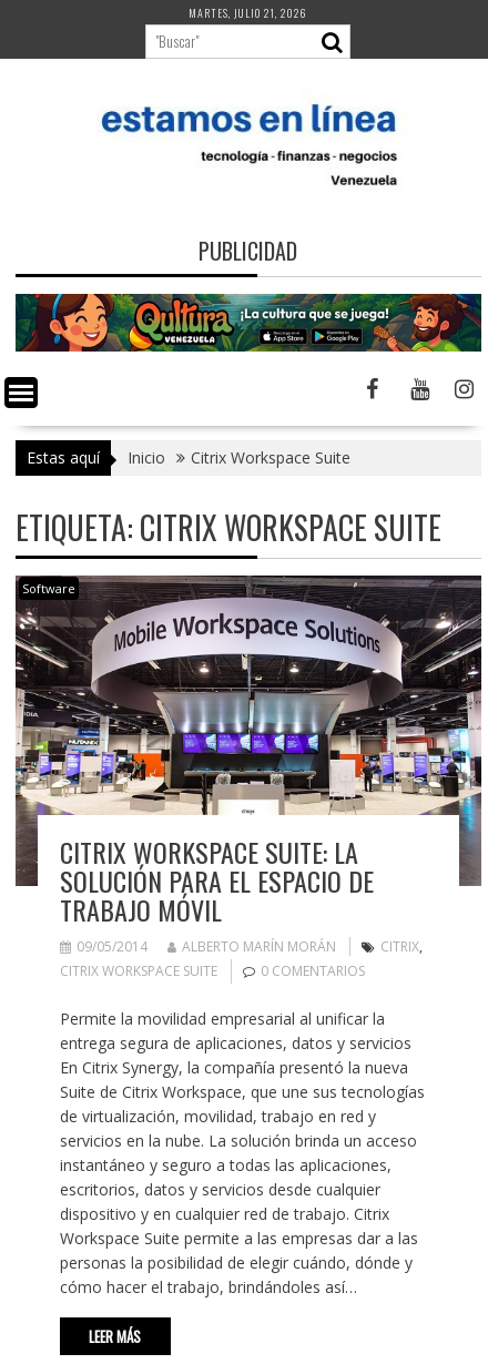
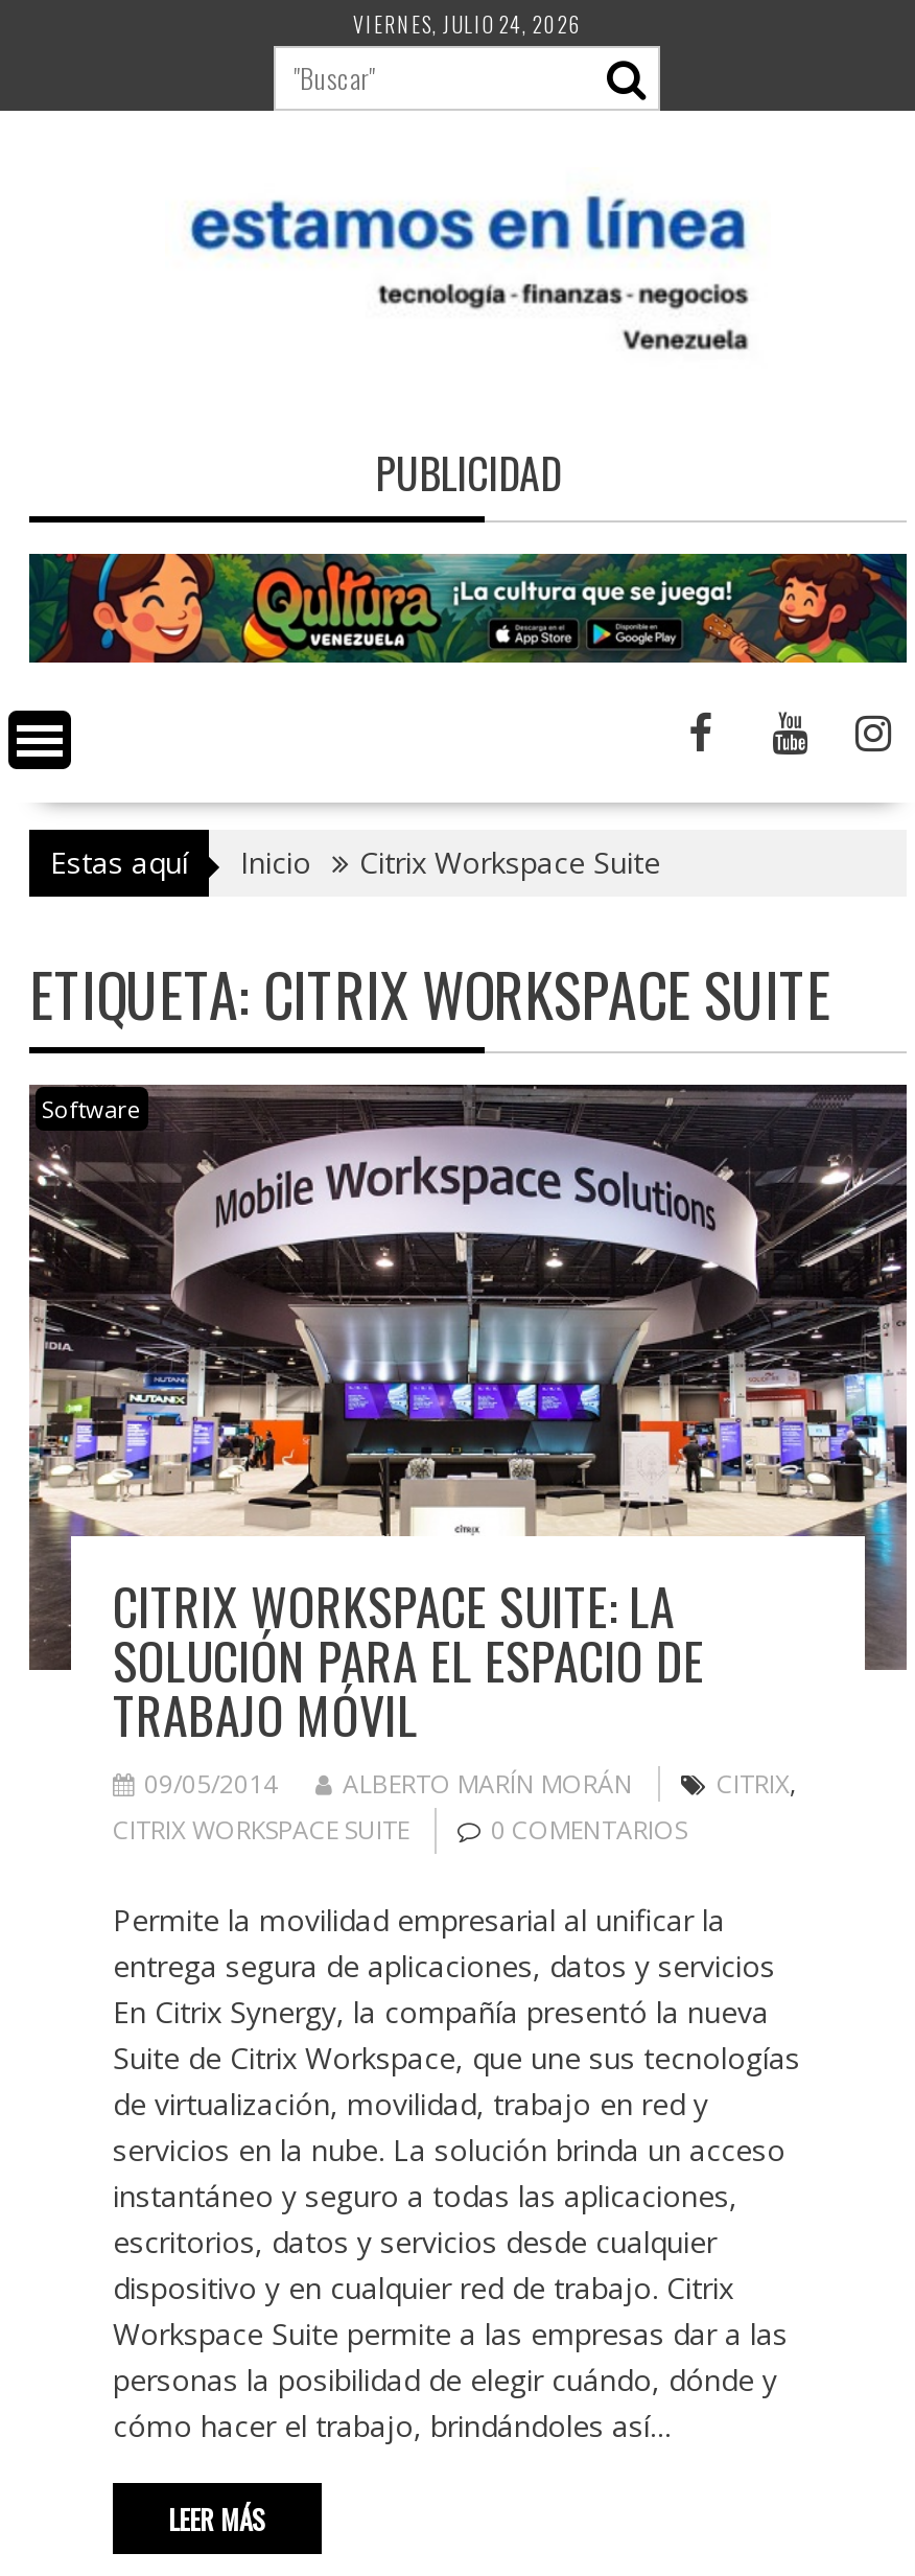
- MARTES, JULIO 21, 2026
+ VIERNES, JULIO 24, 2026
